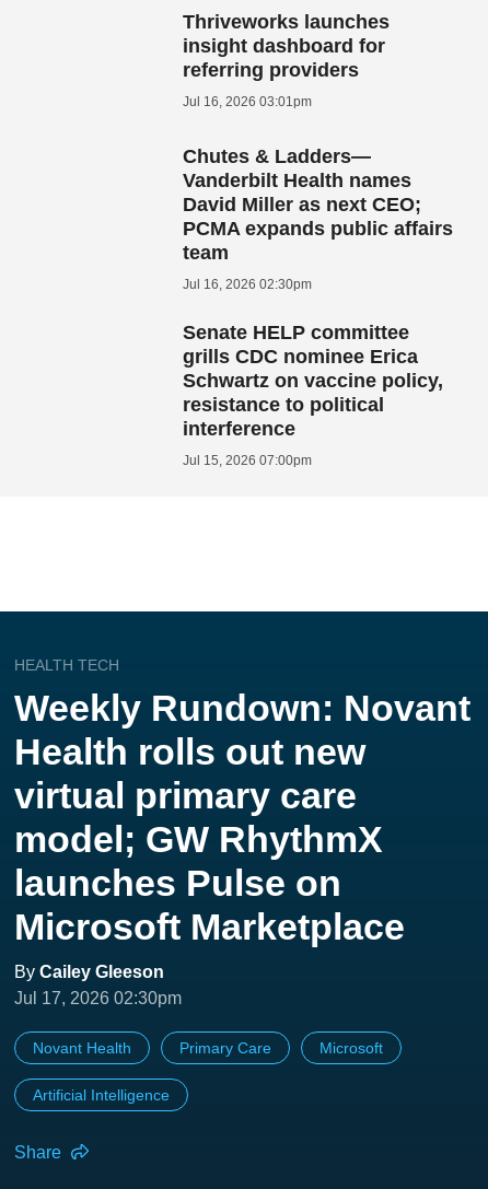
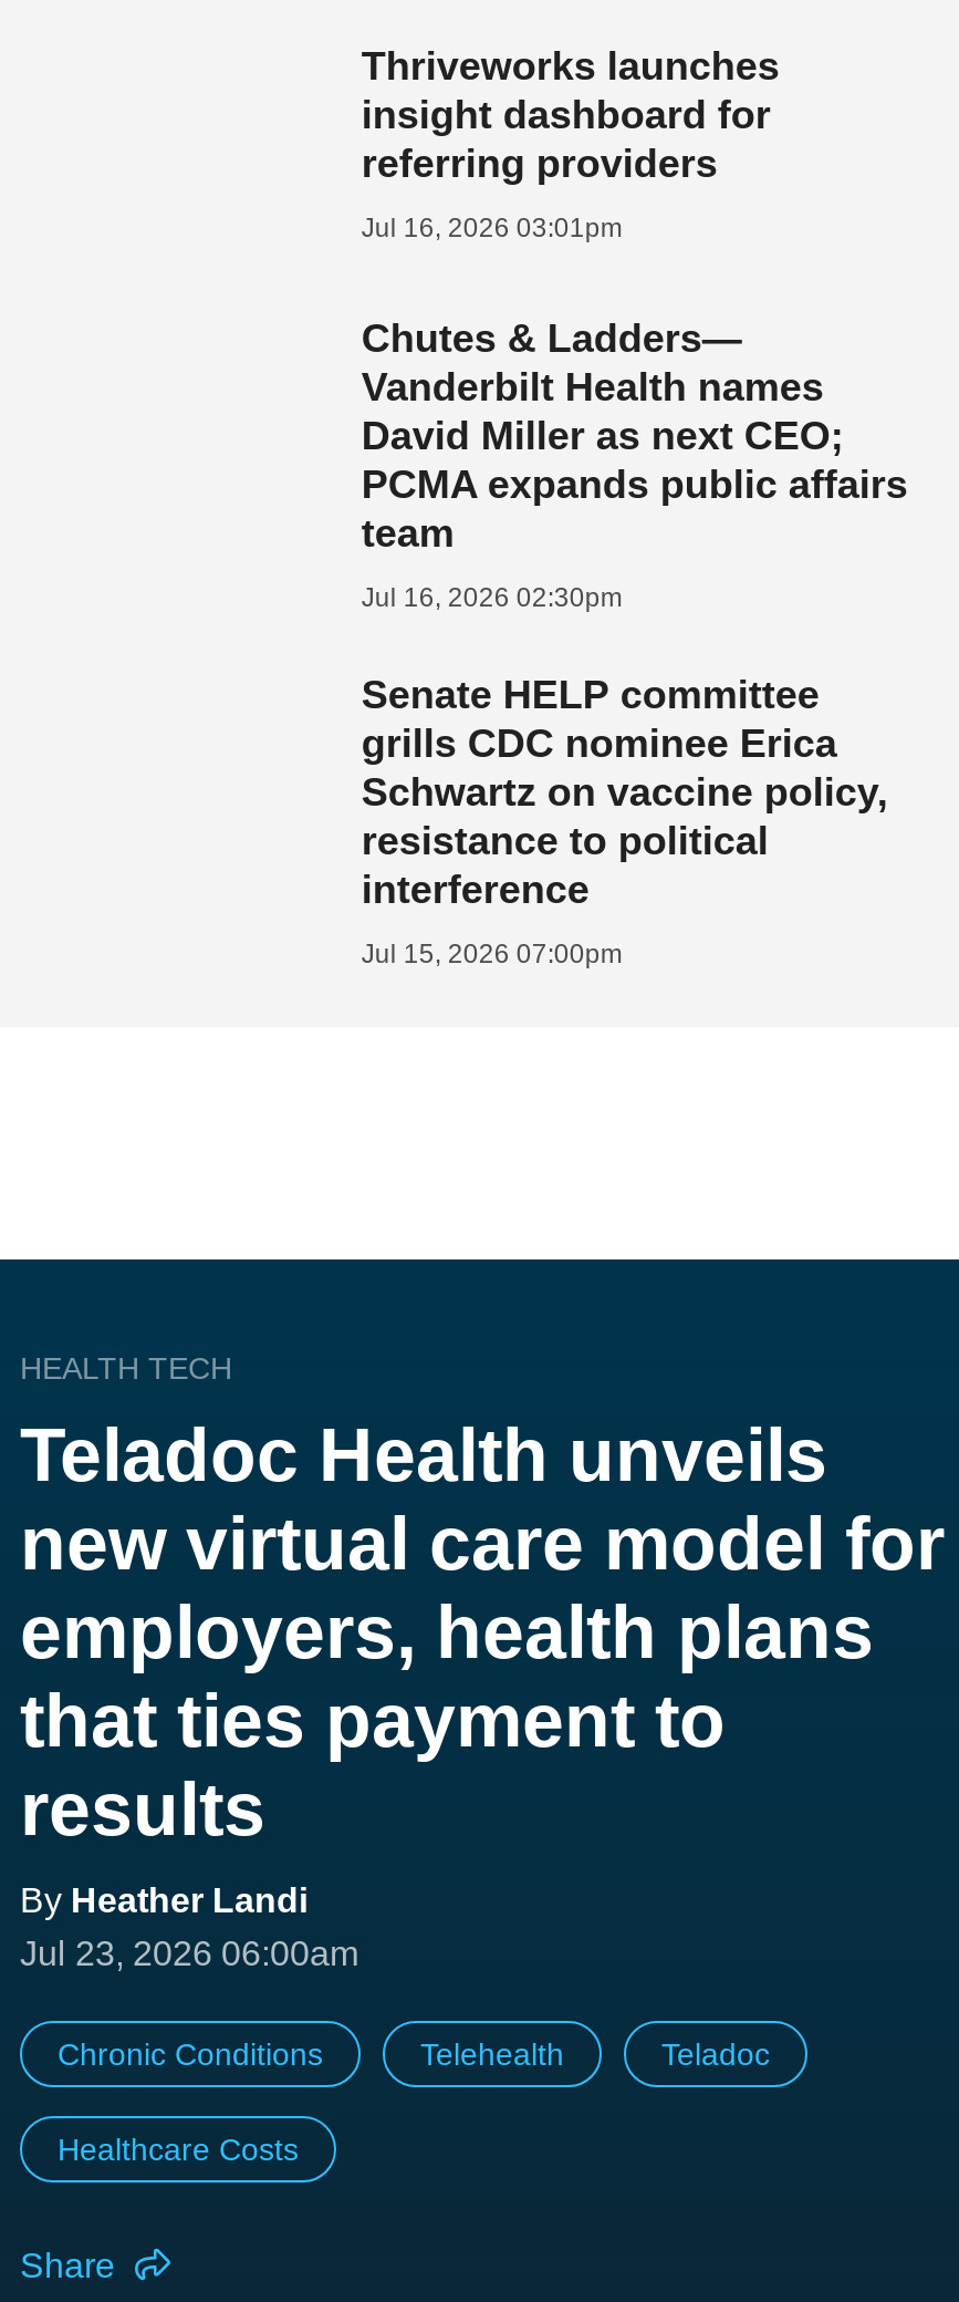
- Weekly Rundown: Novant
- Health rolls out new
- virtual primary care
- model; GW RhythmX
- launches Pulse on
- Microsoft Marketplace
- By Cailey Gleeson
- Jul 17, 2026 02:30pm
+ Teladoc Health unveils
+ new virtual care model for
+ employers, health plans
+ that ties payment to
+ results
+ By Heather Landi
+ Jul 23, 2026 06:00am

- Novant Health
- Primary Care
- Microsoft
+ Chronic Conditions
+ Telehealth
+ Teladoc

- Artificial Intelligence
+ Healthcare Costs
